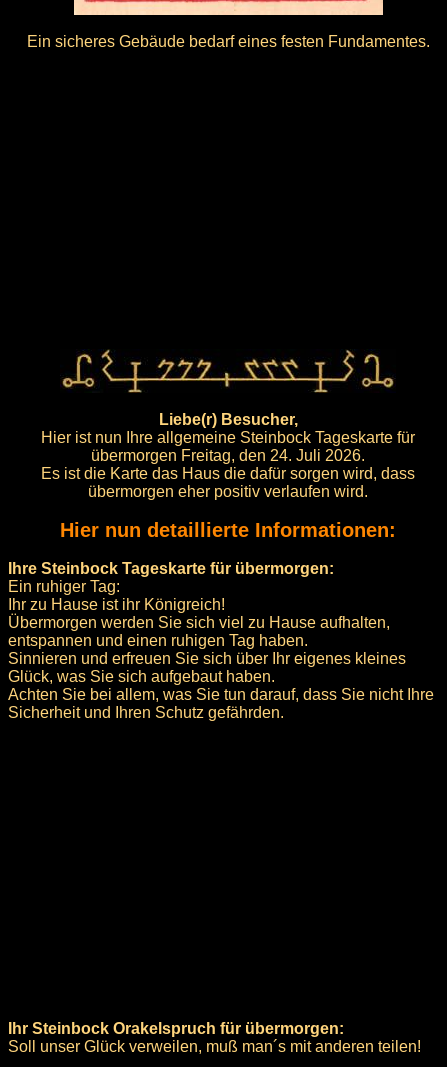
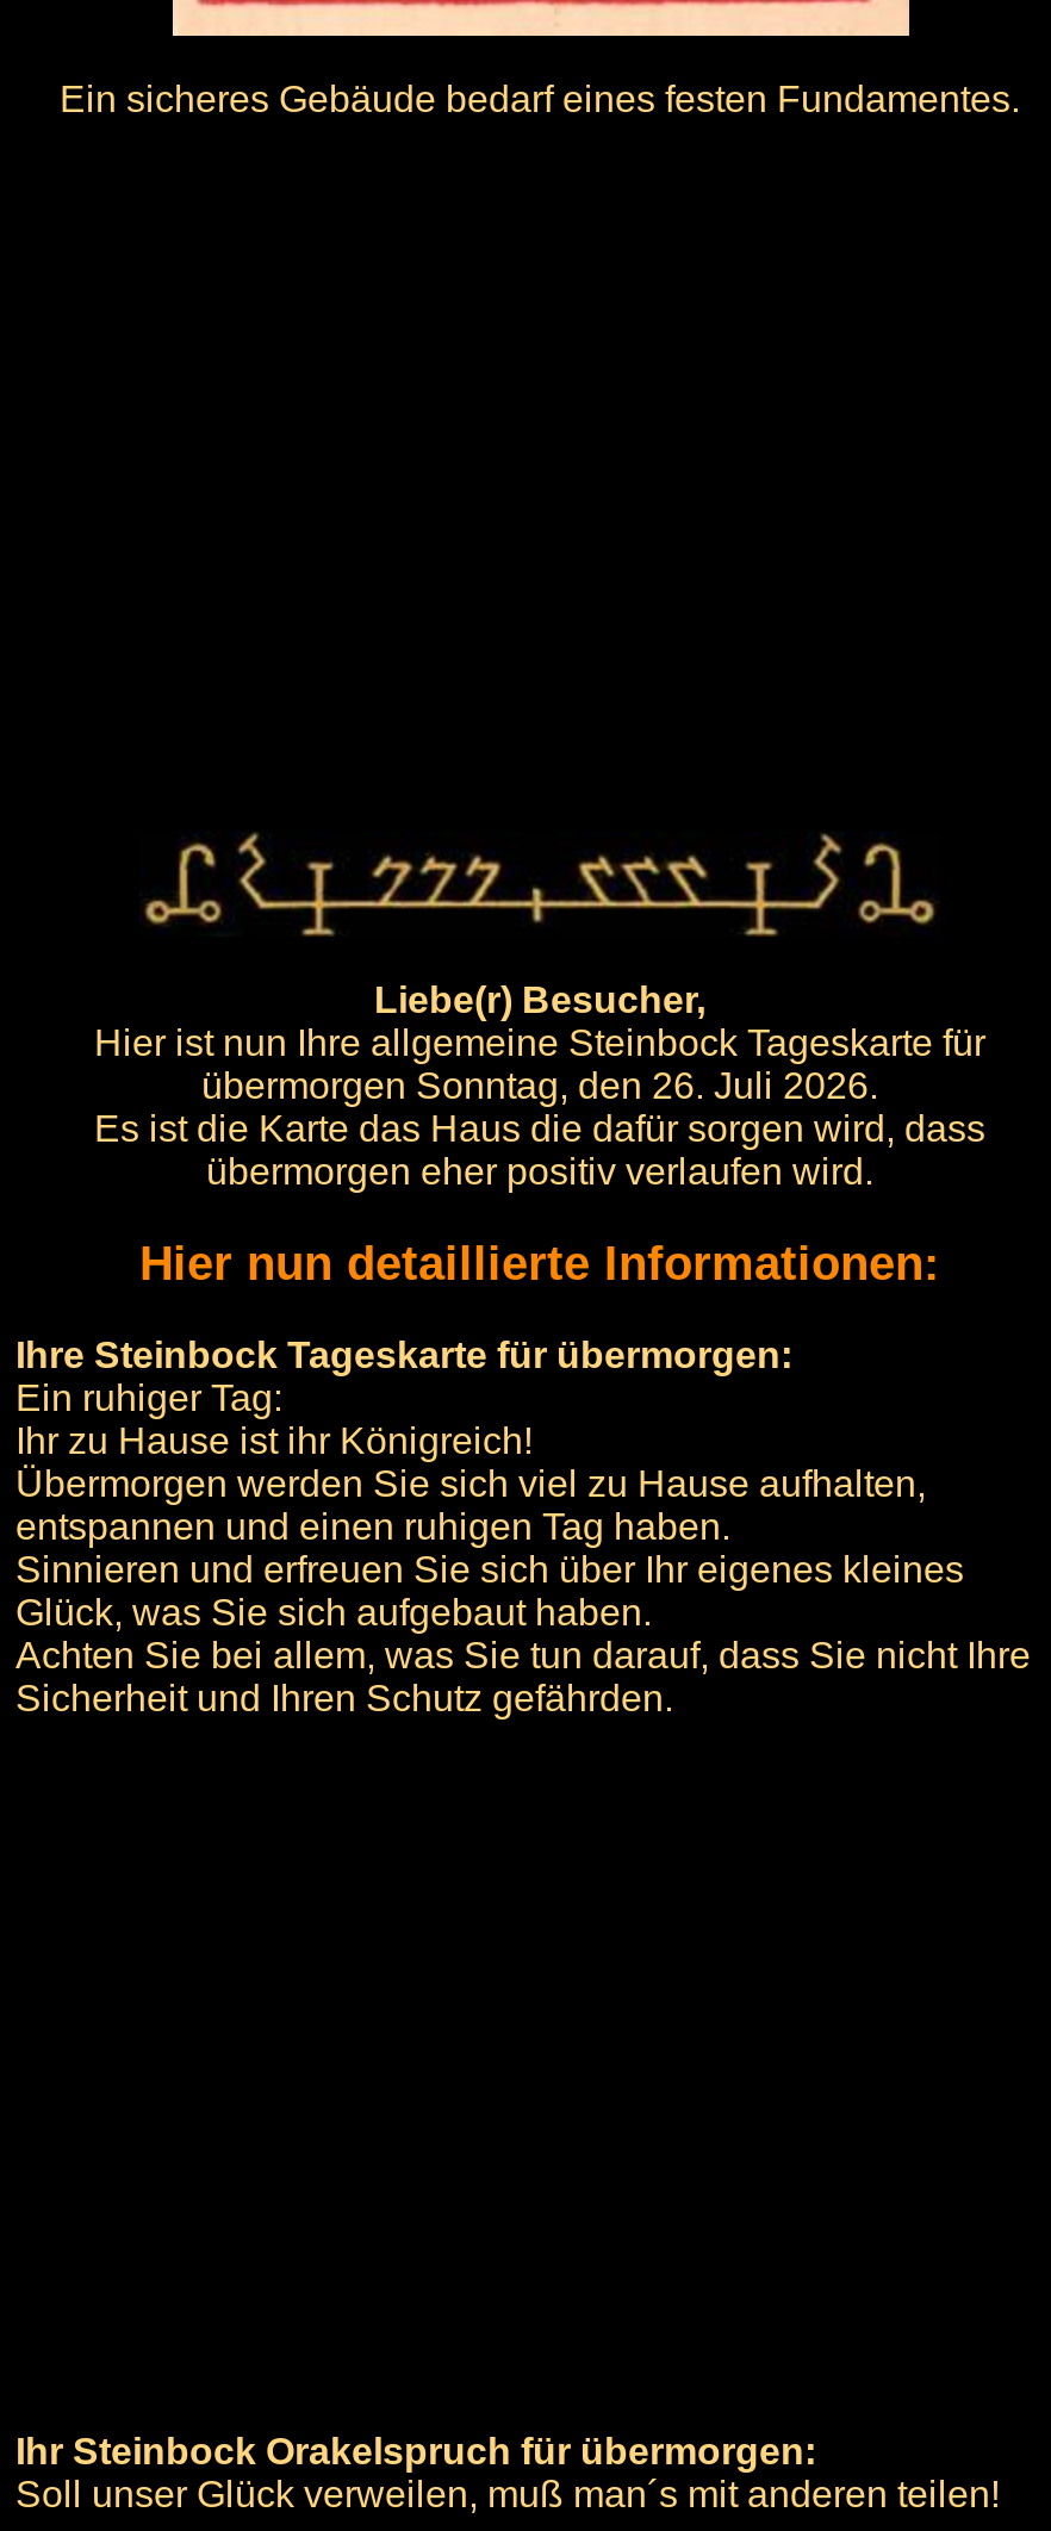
- übermorgen Freitag, den 24. Juli 2026.
+ übermorgen Sonntag, den 26. Juli 2026.
